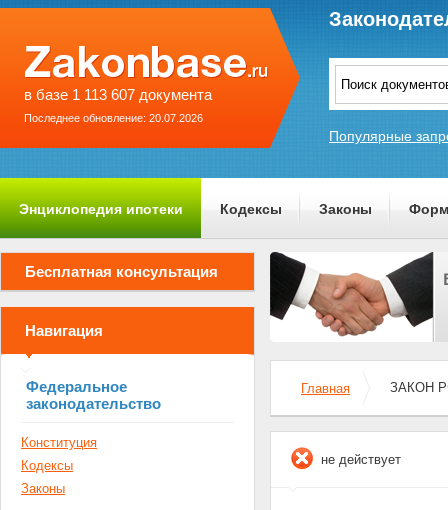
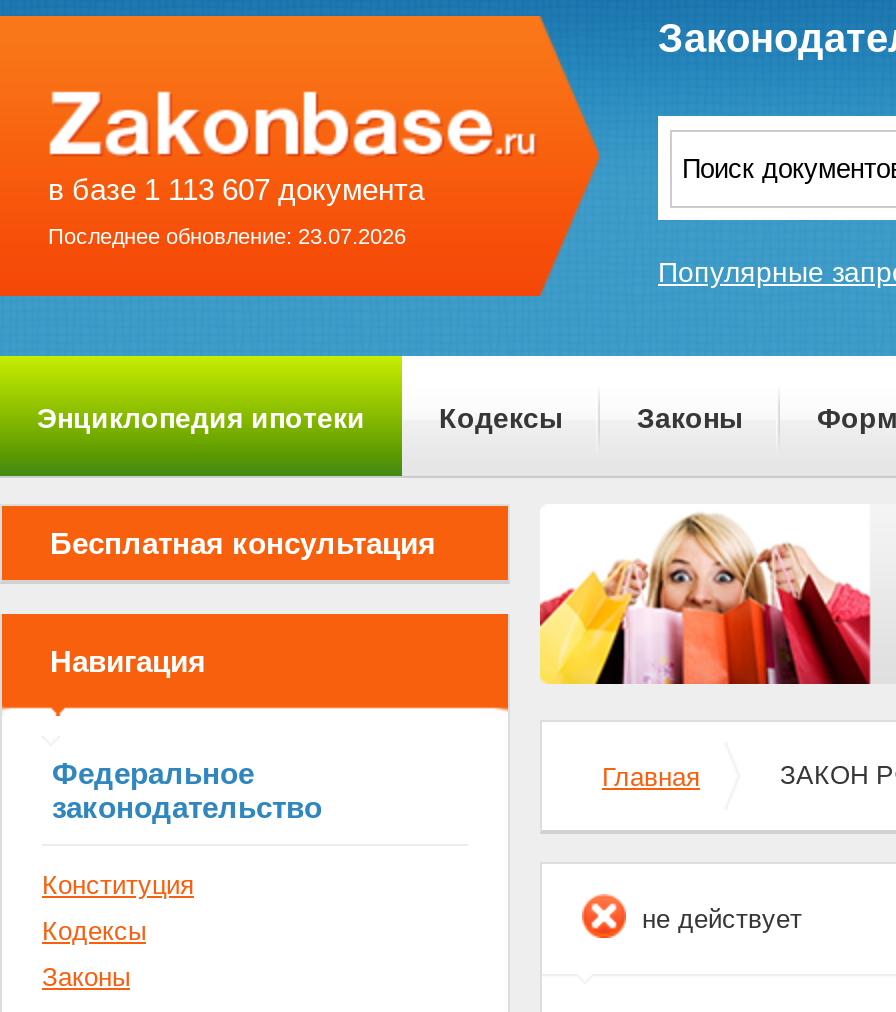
- Последнее обновление: 20.07.2026
+ Последнее обновление: 23.07.2026

- [image]
+ [image]
